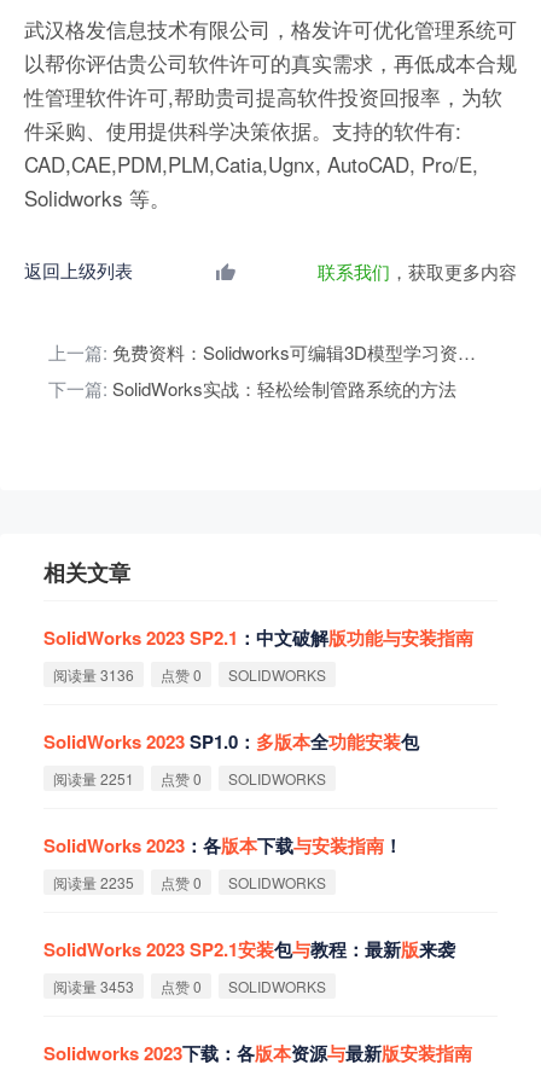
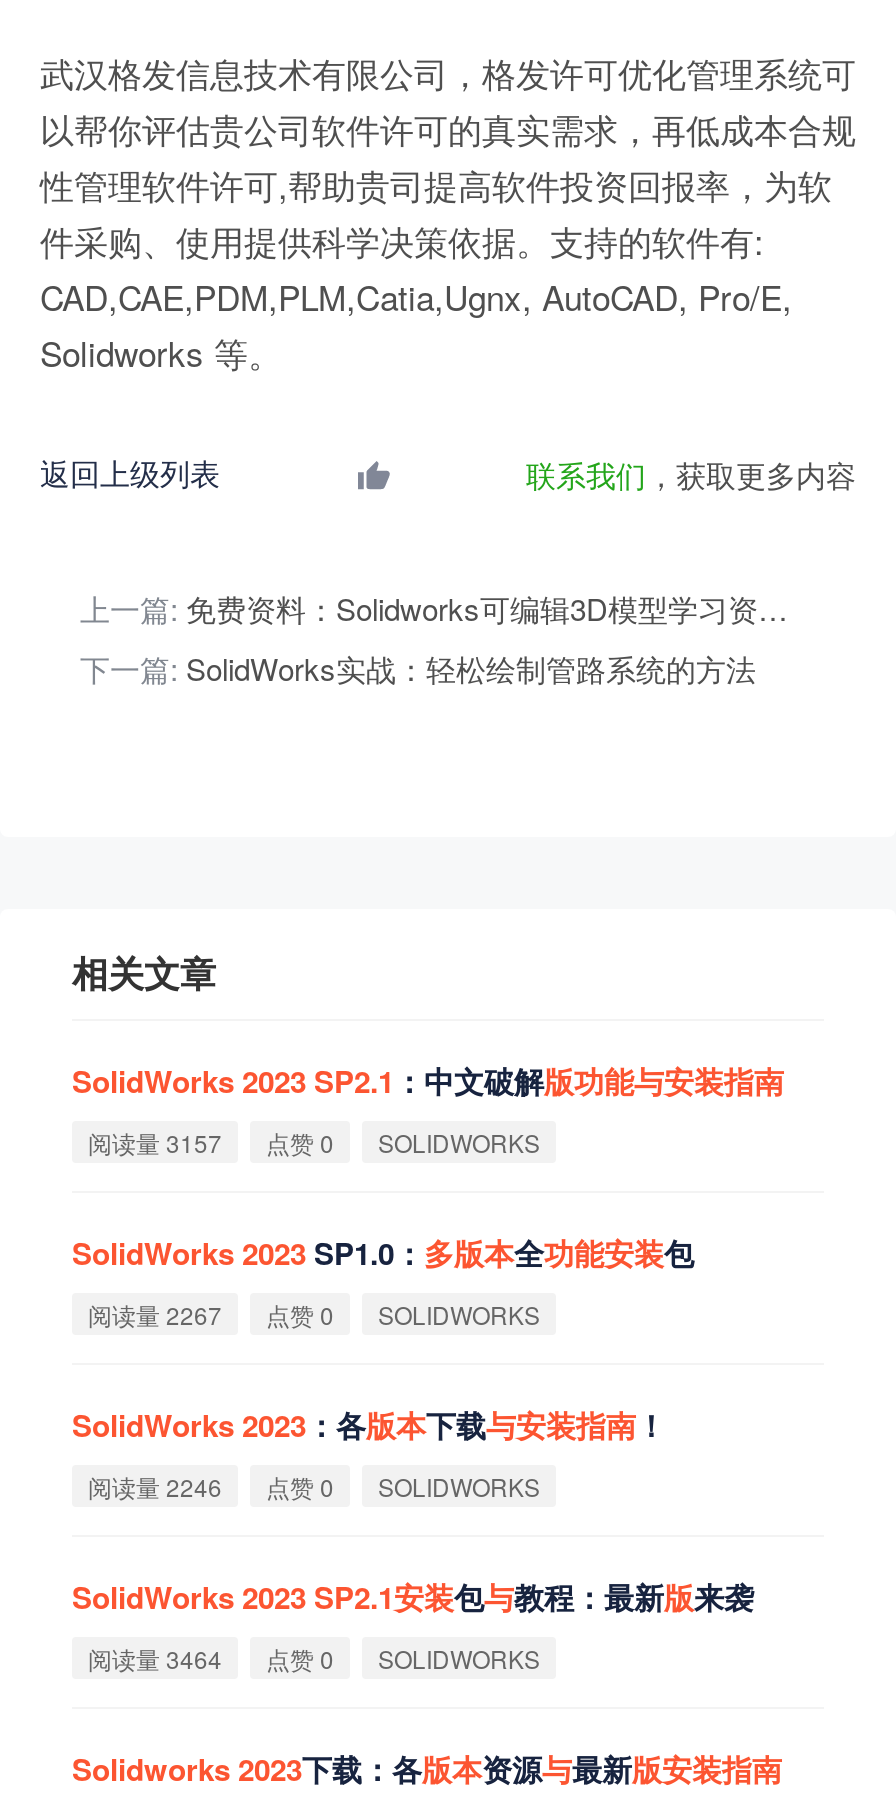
- 阅读量 3136 点赞 0 SOLIDWORKS
+ 阅读量 3157 点赞 0 SOLIDWORKS

- 阅读量 2251 点赞 0 SOLIDWORKS
+ 阅读量 2267 点赞 0 SOLIDWORKS

- 阅读量 2235 点赞 0 SOLIDWORKS
+ 阅读量 2246 点赞 0 SOLIDWORKS

- 阅读量 3453 点赞 0 SOLIDWORKS
+ 阅读量 3464 点赞 0 SOLIDWORKS
